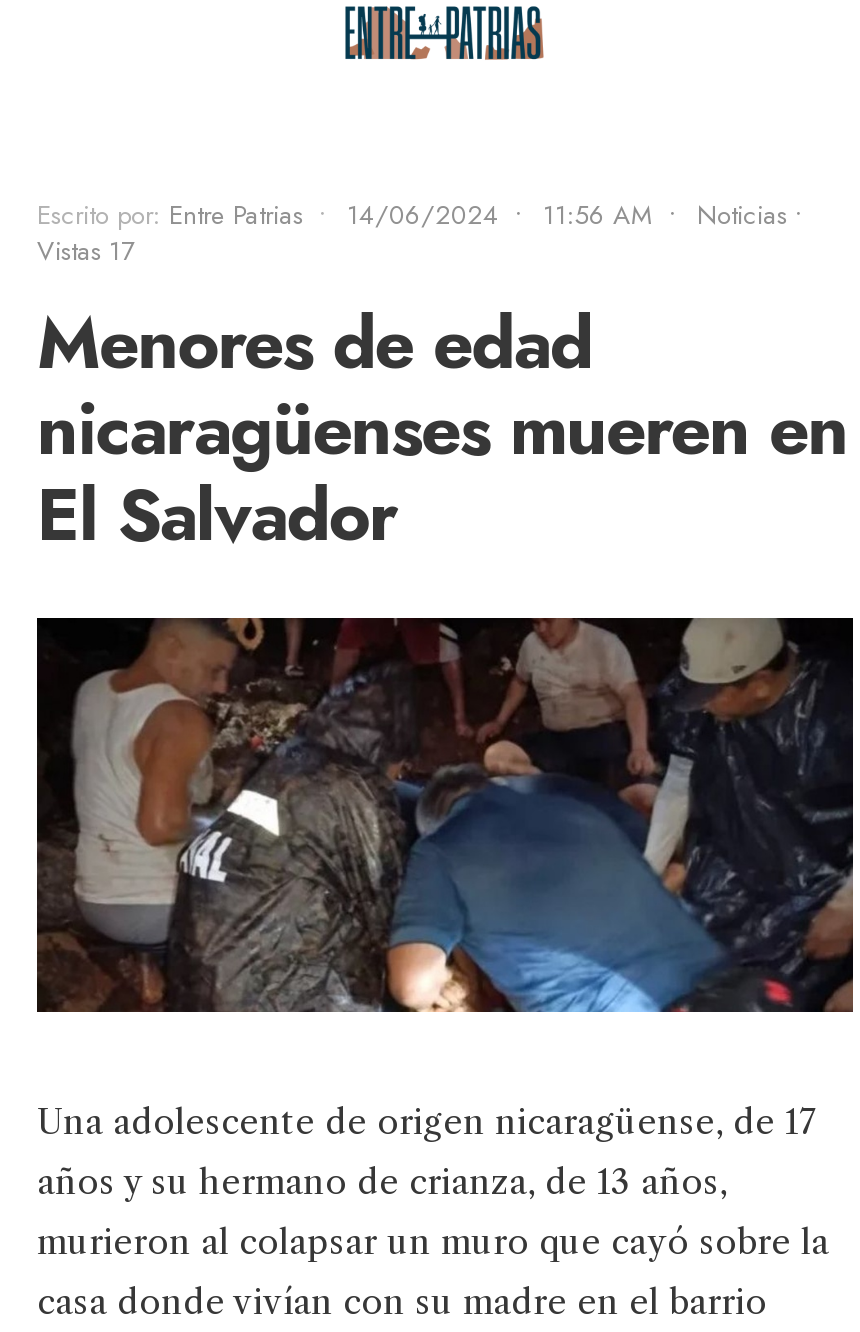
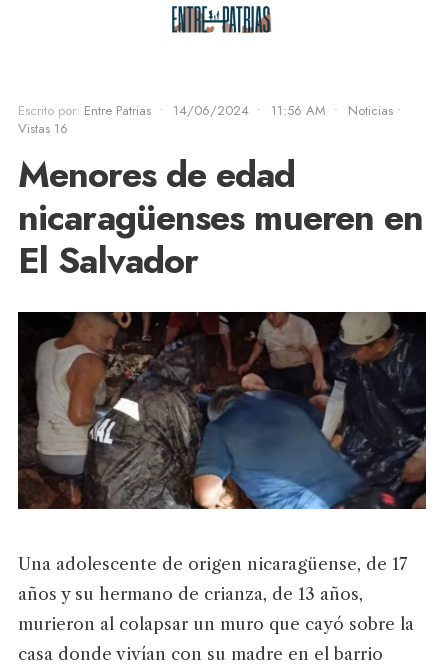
- Vistas 17
+ Vistas 16
